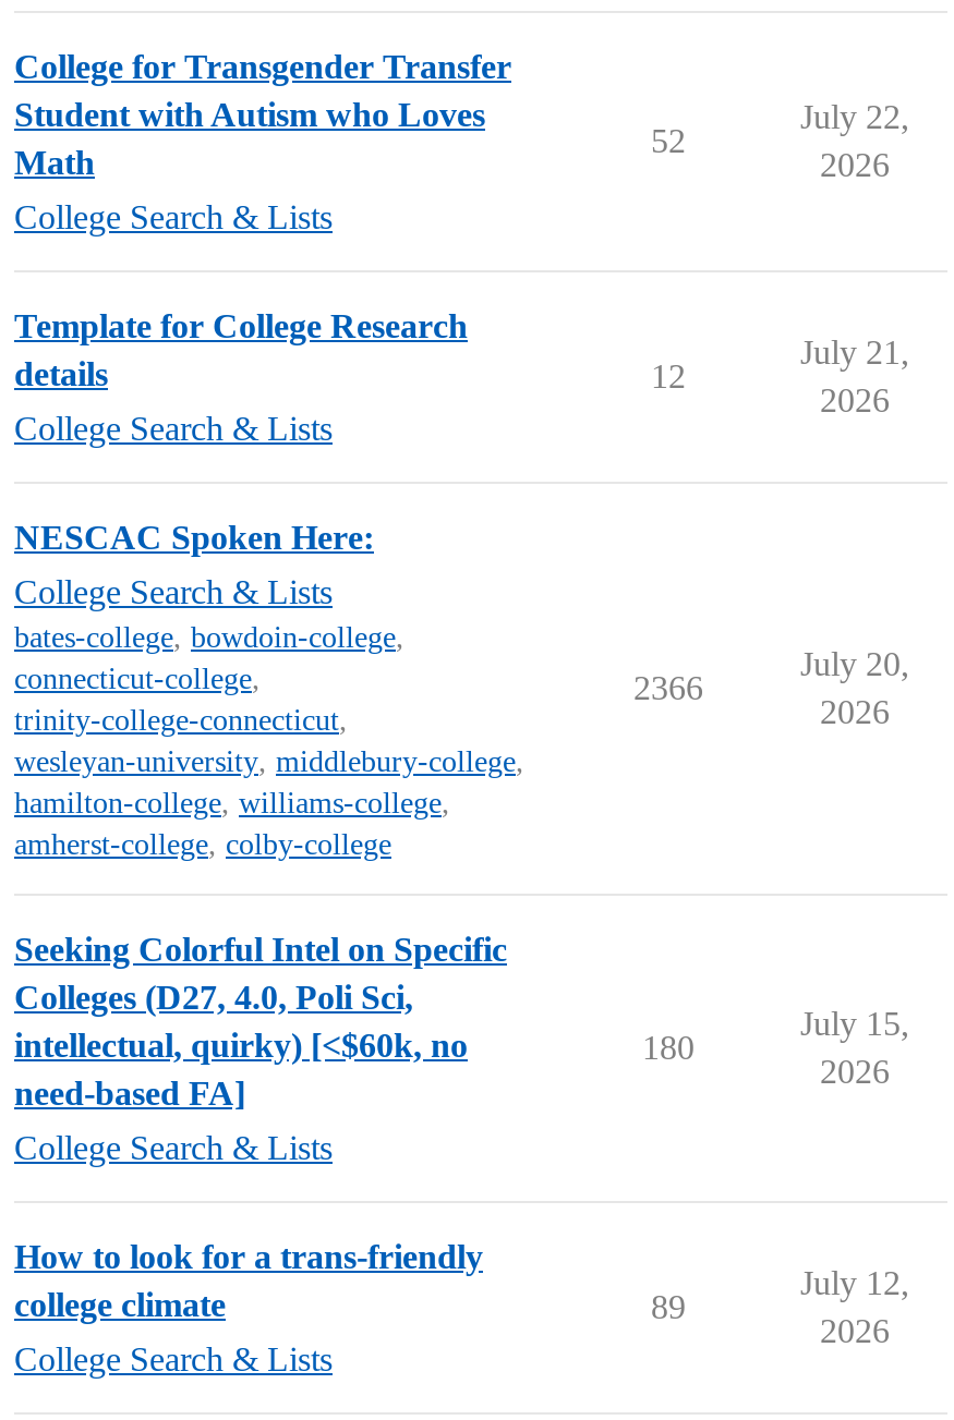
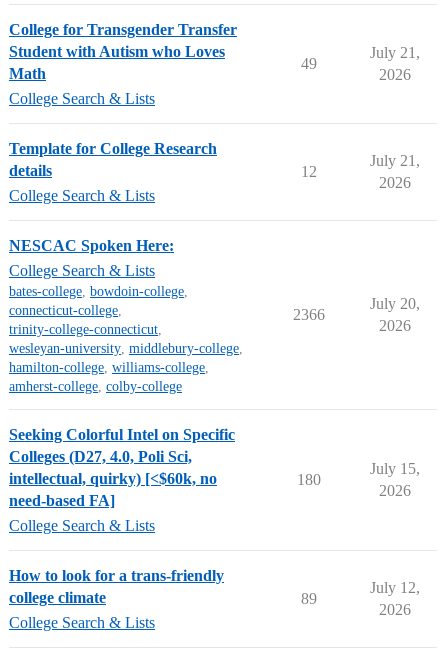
- July 22,
+ July 21,

- 52
+ 49
